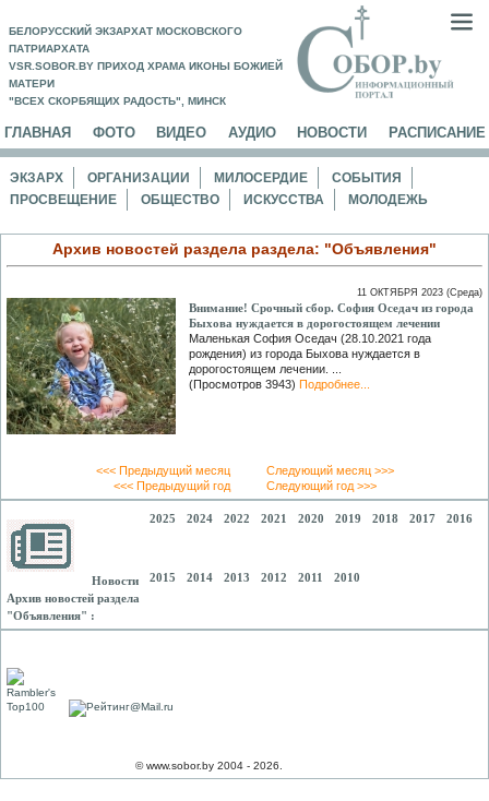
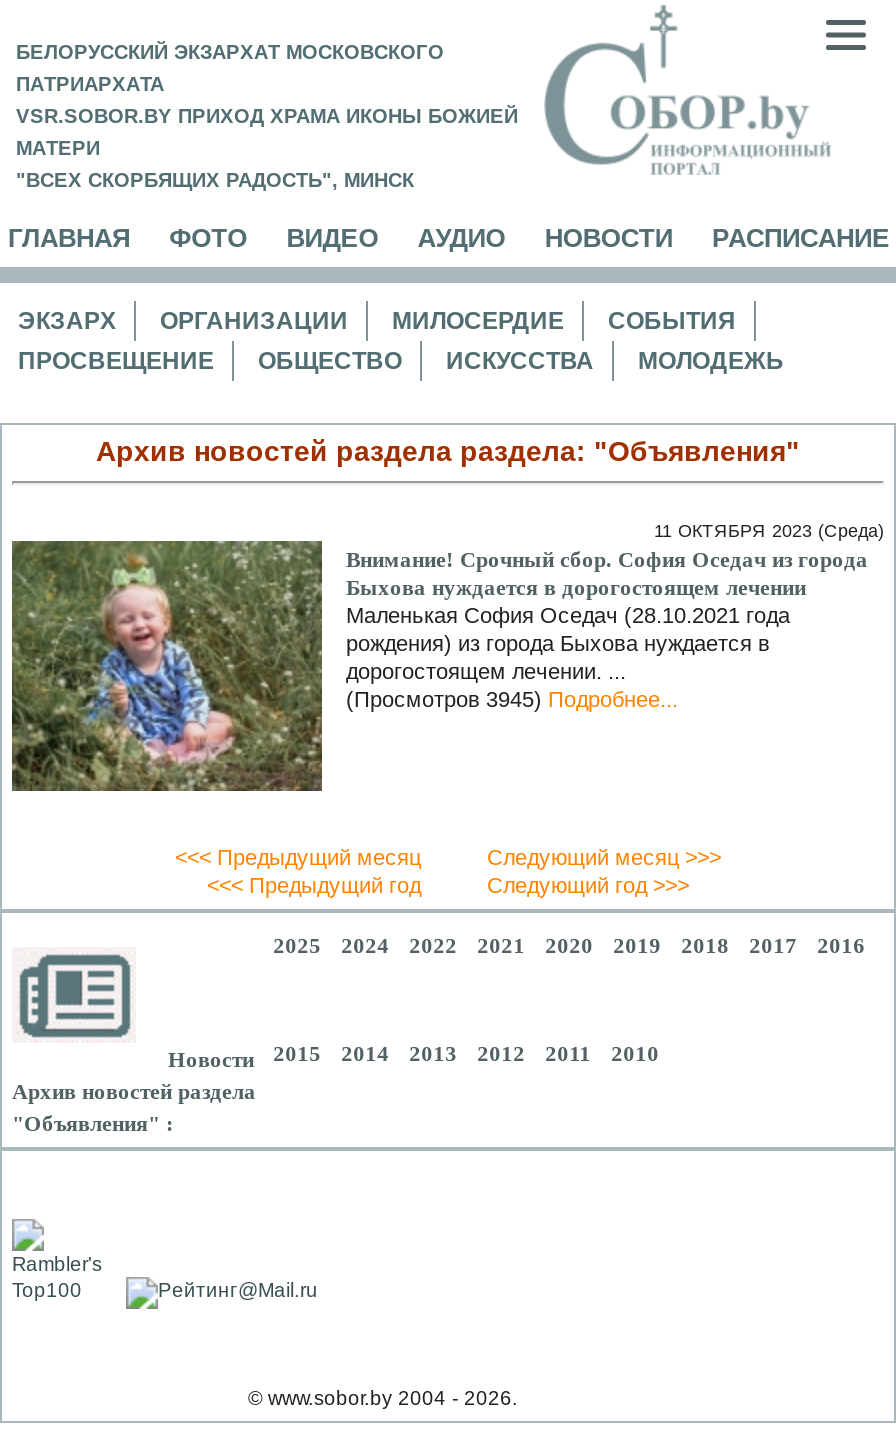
- (Просмотров 3943) Подробнее...
+ (Просмотров 3945) Подробнее...
